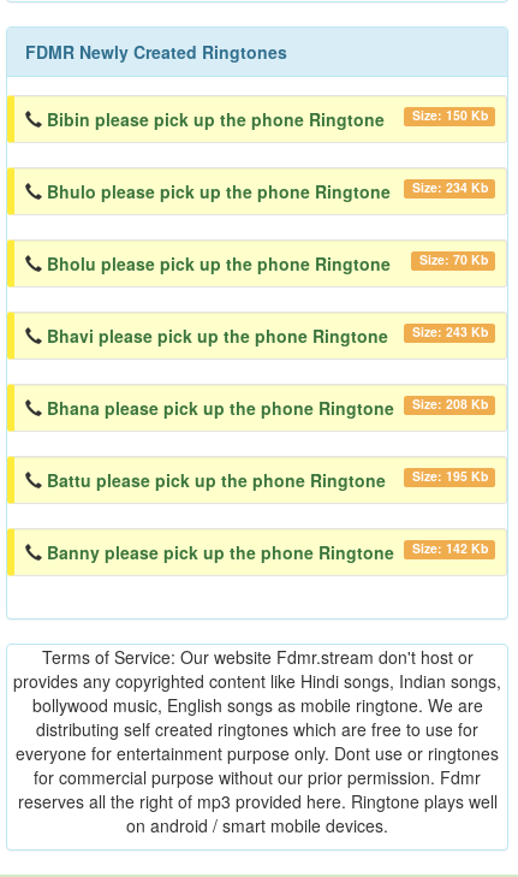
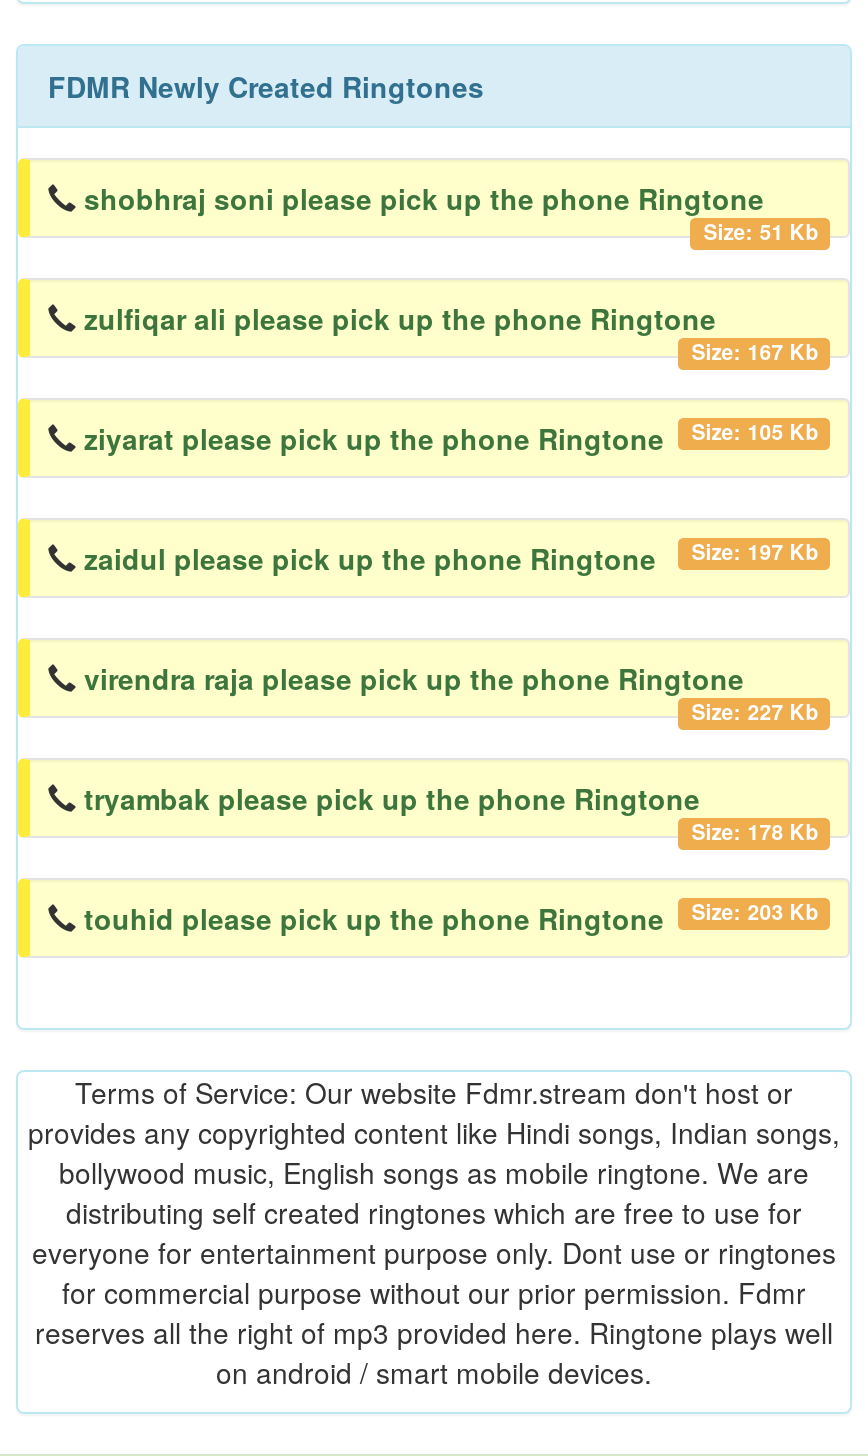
- Bibin please pick up the phone Ringtone
- Size: 150 Kb
+ shobhraj soni please pick up the phone Ringtone
+ Size: 51 Kb

- Bhulo please pick up the phone Ringtone
- Size: 234 Kb
+ zulfiqar ali please pick up the phone Ringtone
+ Size: 167 Kb

- Bholu please pick up the phone Ringtone
- Size: 70 Kb
+ ziyarat please pick up the phone Ringtone
+ Size: 105 Kb

- Bhavi please pick up the phone Ringtone
- Size: 243 Kb
+ zaidul please pick up the phone Ringtone
+ Size: 197 Kb

- Bhana please pick up the phone Ringtone
- Size: 208 Kb
+ virendra raja please pick up the phone Ringtone
+ Size: 227 Kb

- Battu please pick up the phone Ringtone
- Size: 195 Kb
+ tryambak please pick up the phone Ringtone
+ Size: 178 Kb

- Banny please pick up the phone Ringtone
- Size: 142 Kb
+ touhid please pick up the phone Ringtone
+ Size: 203 Kb
